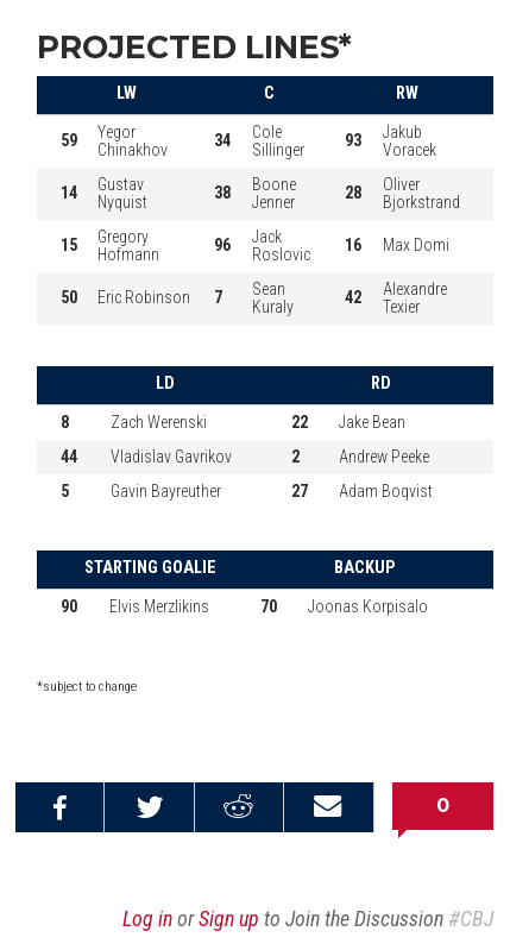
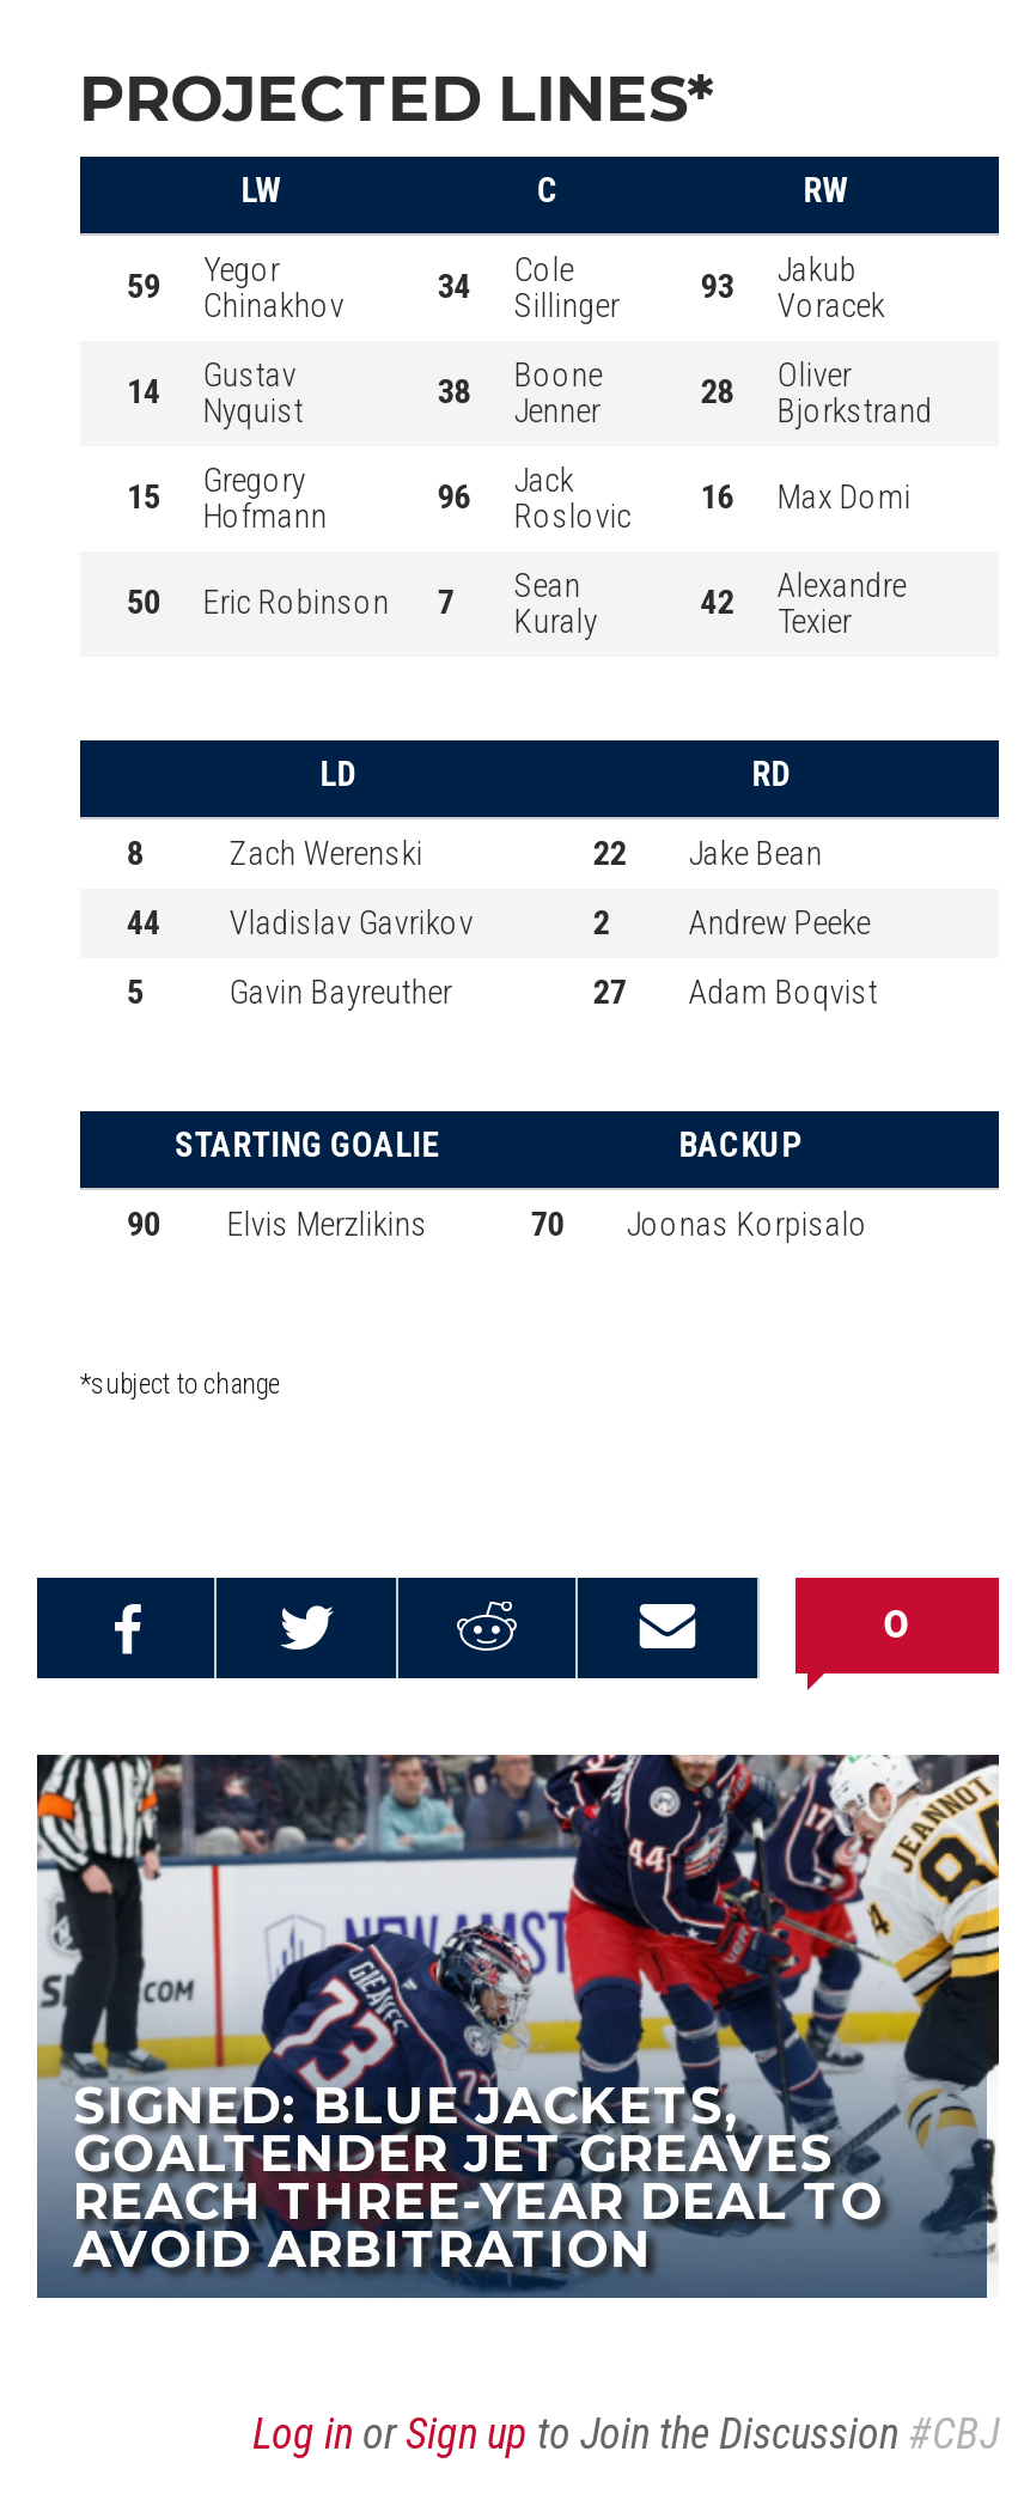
+ [image]
+ SIGNED: BLUE JACKETS,
+ GOALTENDER JET GREAVES
+ REACH THREE-YEAR DEAL TO
+ AVOID ARBITRATION
